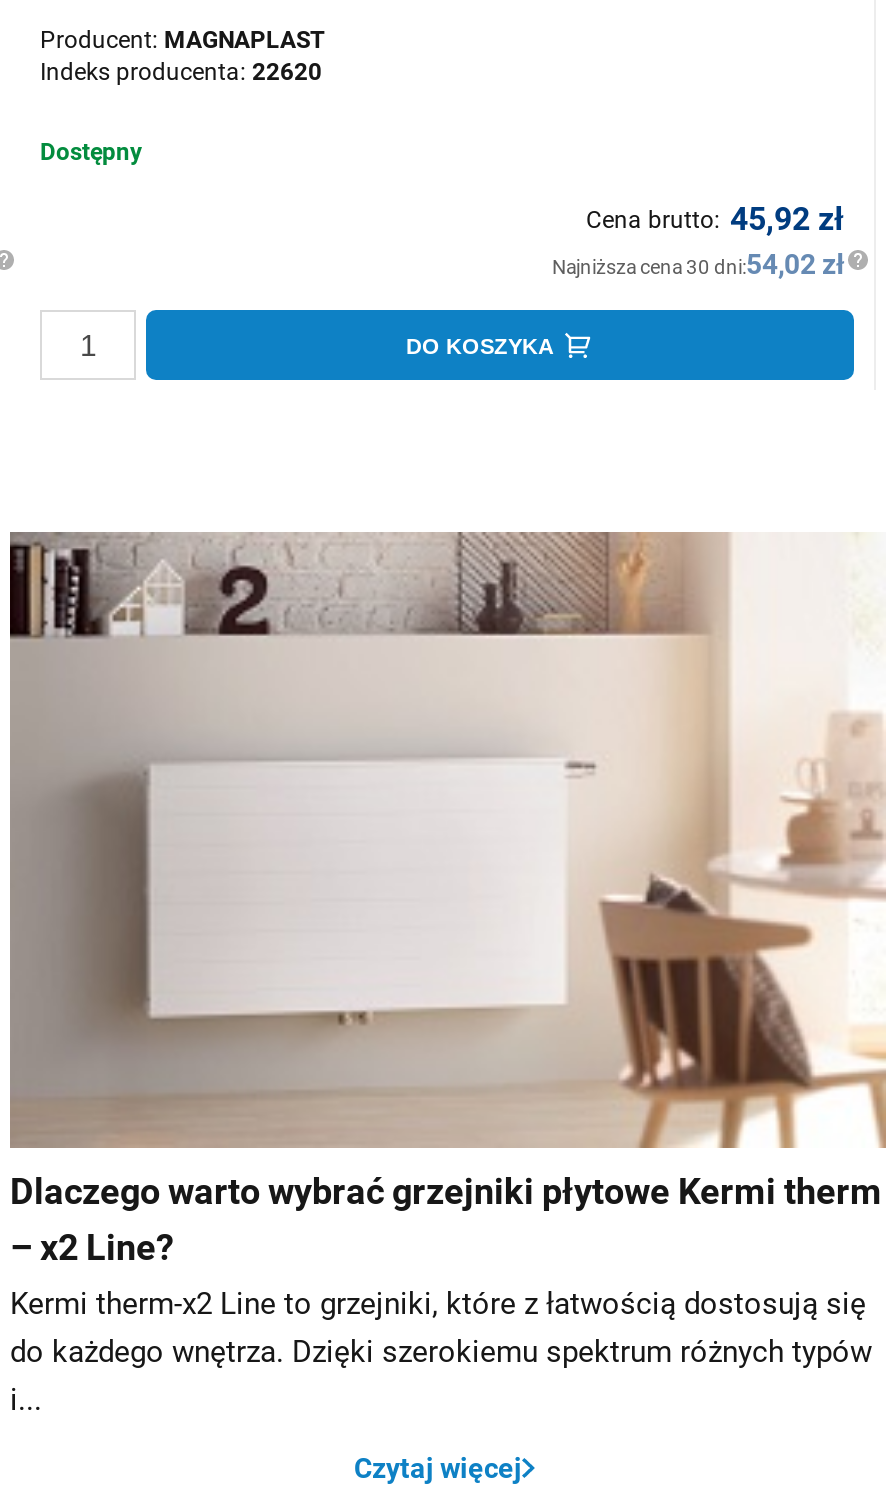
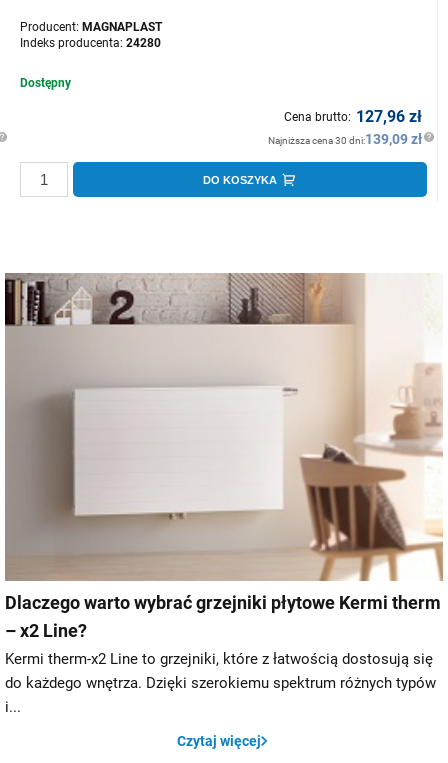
- Indeks producenta: 22620
+ Indeks producenta: 24280

- Cena brutto: 45,92 zł
+ Cena brutto: 127,96 zł

- Najniższa cena 30 dni:54,02 zł
+ Najniższa cena 30 dni:139,09 zł
